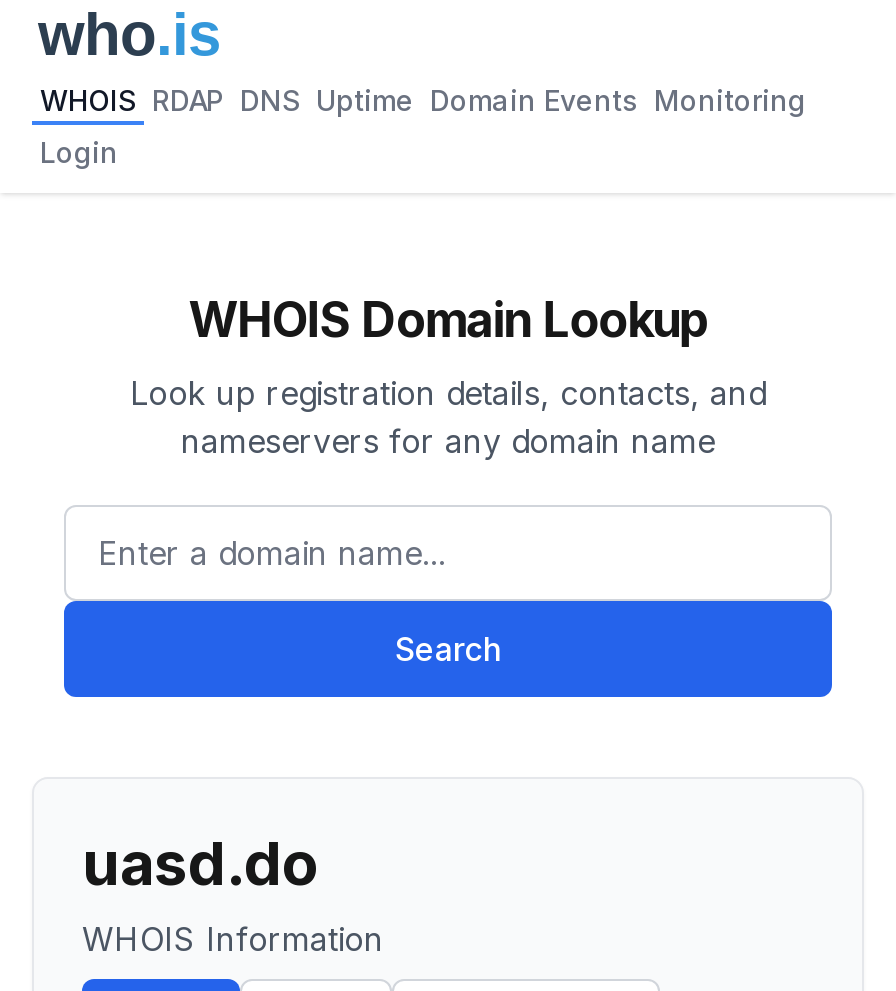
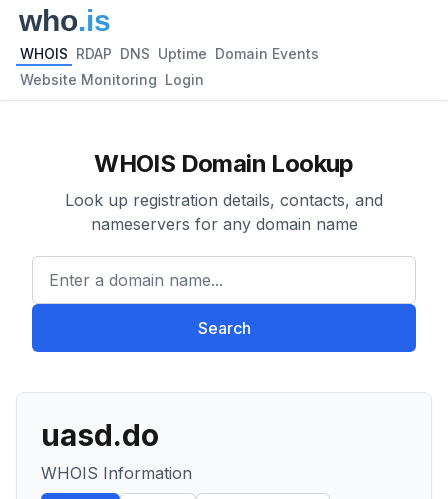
- WHOIS RDAP DNS Uptime Domain Events Monitoring
+ WHOIS RDAP DNS Uptime Domain Events

- Login
+ Website Monitoring Login
